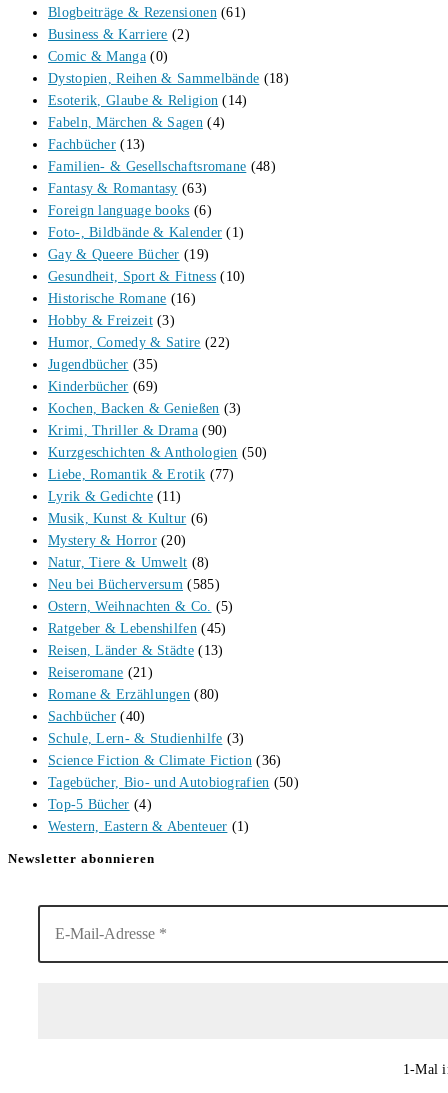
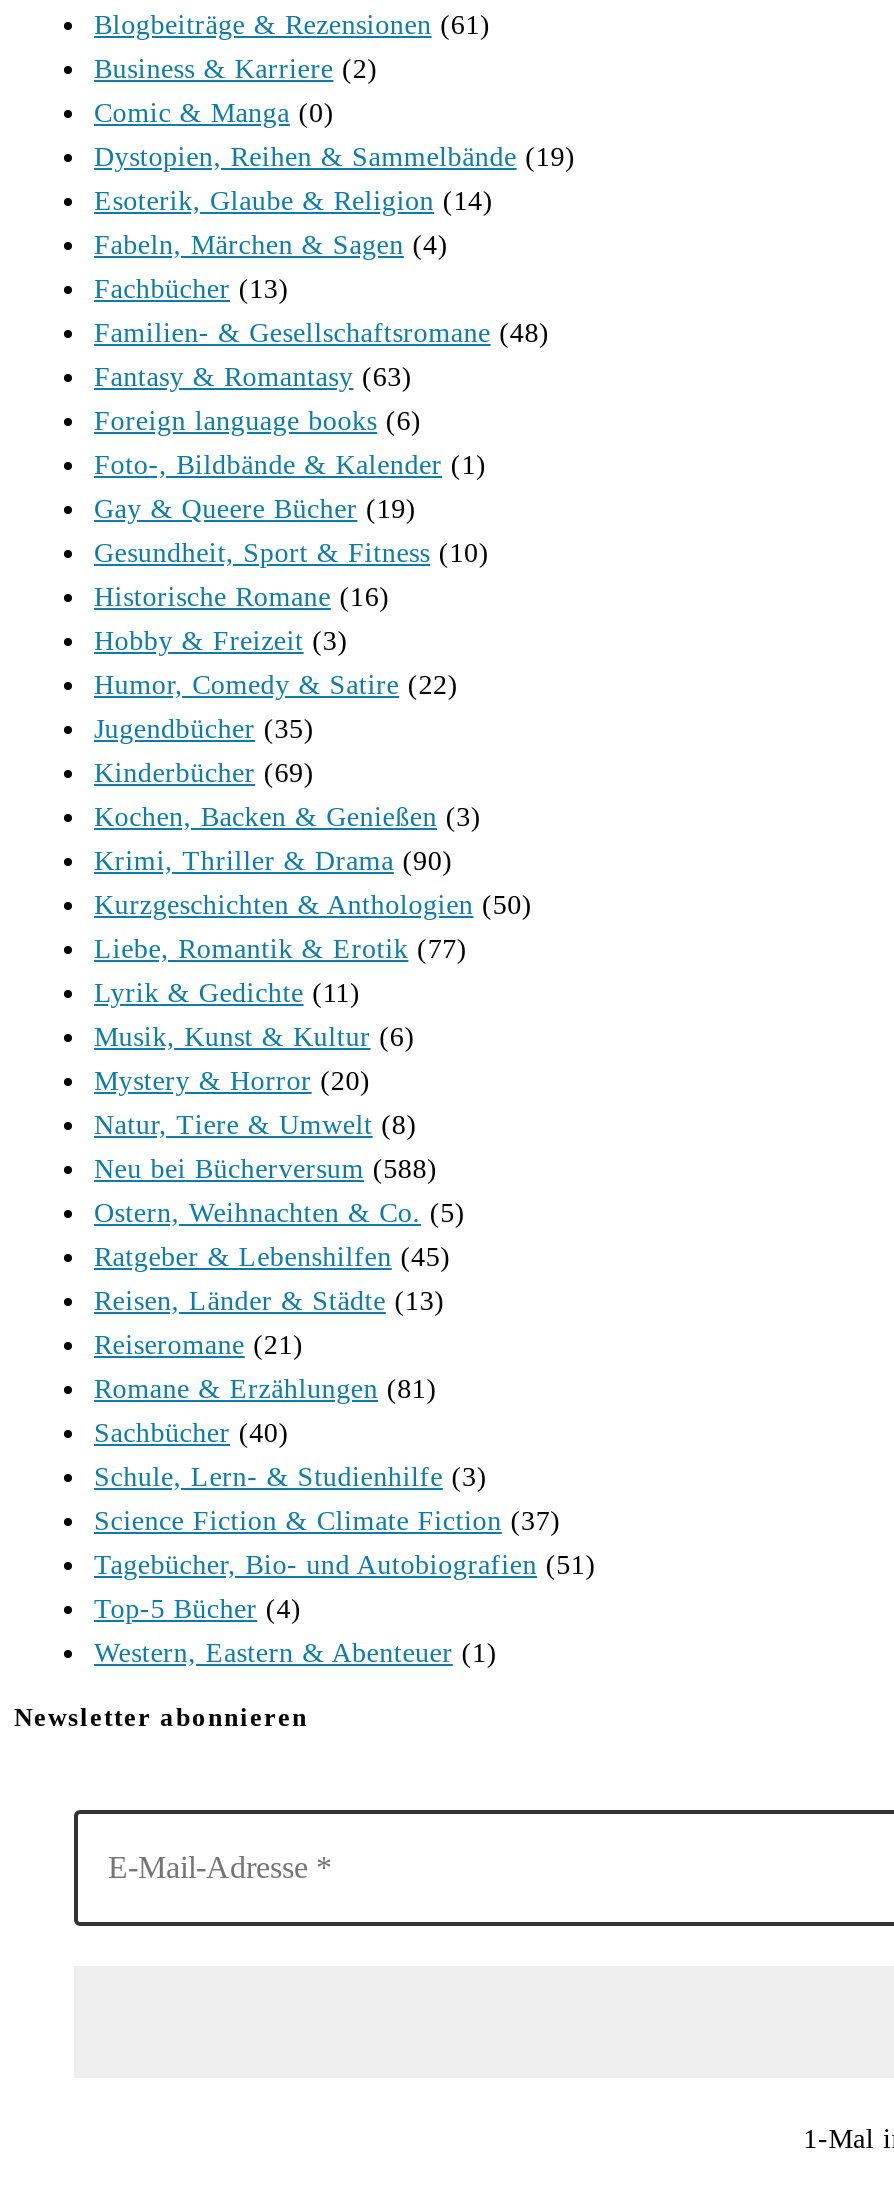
- Dystopien, Reihen & Sammelbände (18)
+ Dystopien, Reihen & Sammelbände (19)

- Neu bei Bücherversum (585)
+ Neu bei Bücherversum (588)

- Romane & Erzählungen (80)
+ Romane & Erzählungen (81)

- Science Fiction & Climate Fiction (36)
+ Science Fiction & Climate Fiction (37)

- Tagebücher, Bio- und Autobiografien (50)
+ Tagebücher, Bio- und Autobiografien (51)
